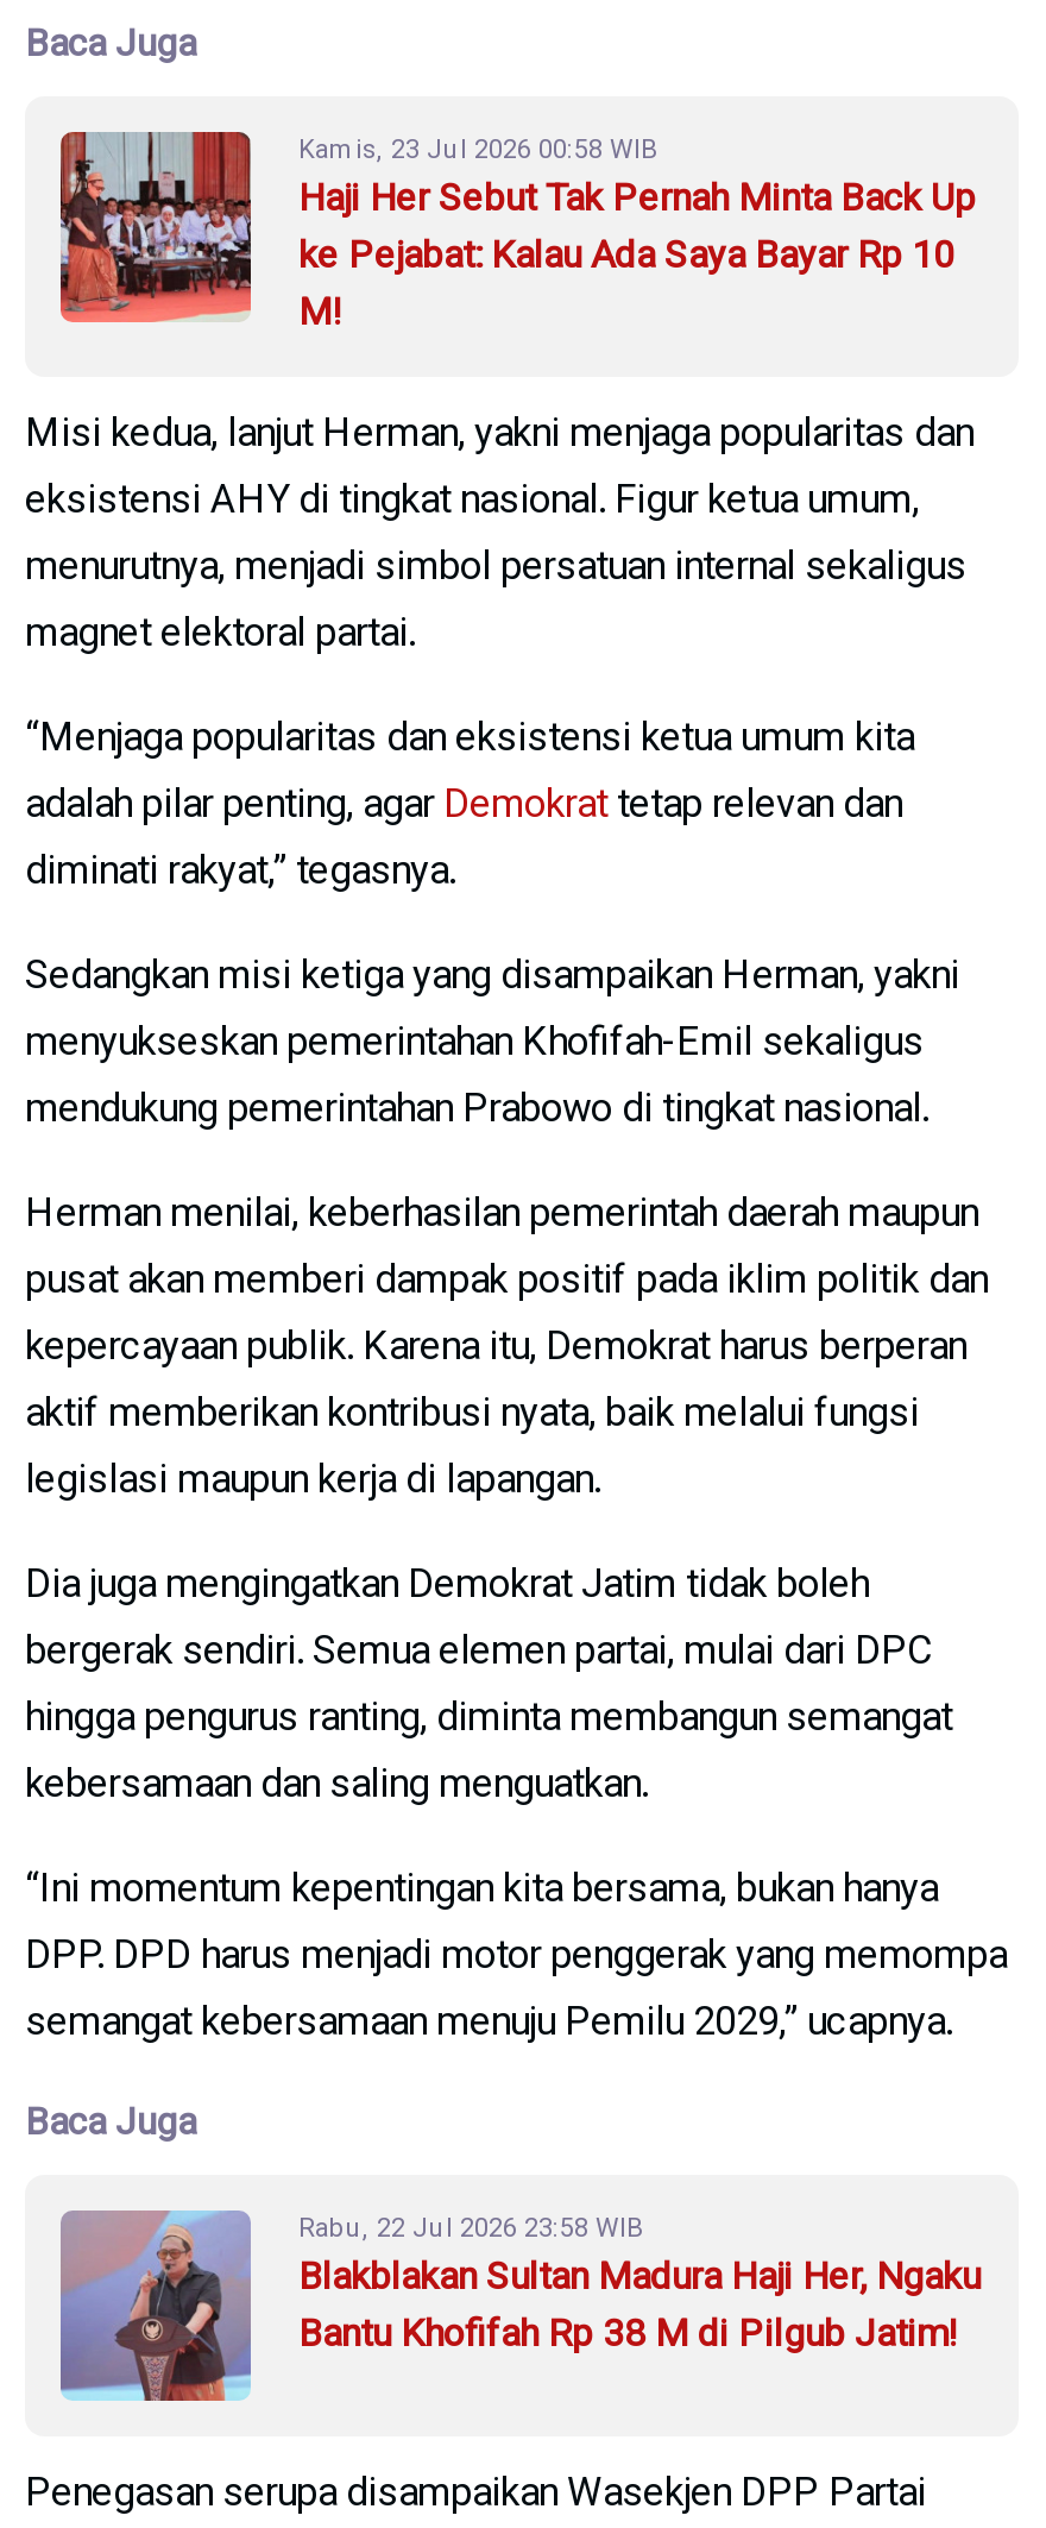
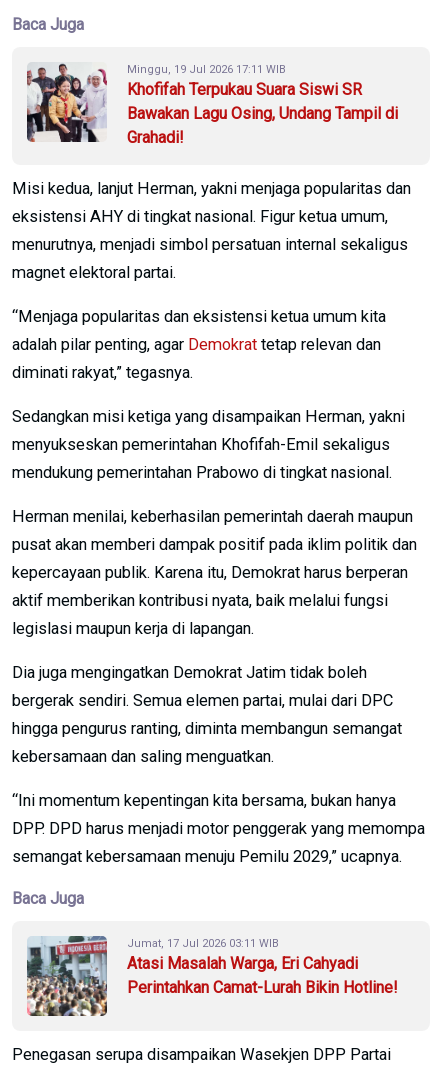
- [image]
- Kamis, 23 Jul 2026 00:58 WIB
- Haji Her Sebut Tak Pernah Minta Back Up
- ke Pejabat: Kalau Ada Saya Bayar Rp 10
- M!
+ [image]
+ Minggu, 19 Jul 2026 17:11 WIB
+ Khofifah Terpukau Suara Siswi SR
+ Bawakan Lagu Osing, Undang Tampil di
+ Grahadi!

- [image]
- Rabu, 22 Jul 2026 23:58 WIB
- Blakblakan Sultan Madura Haji Her, Ngaku
- Bantu Khofifah Rp 38 M di Pilgub Jatim!
+ [image]
+ Jumat, 17 Jul 2026 03:11 WIB
+ Atasi Masalah Warga, Eri Cahyadi
+ Perintahkan Camat-Lurah Bikin Hotline!
